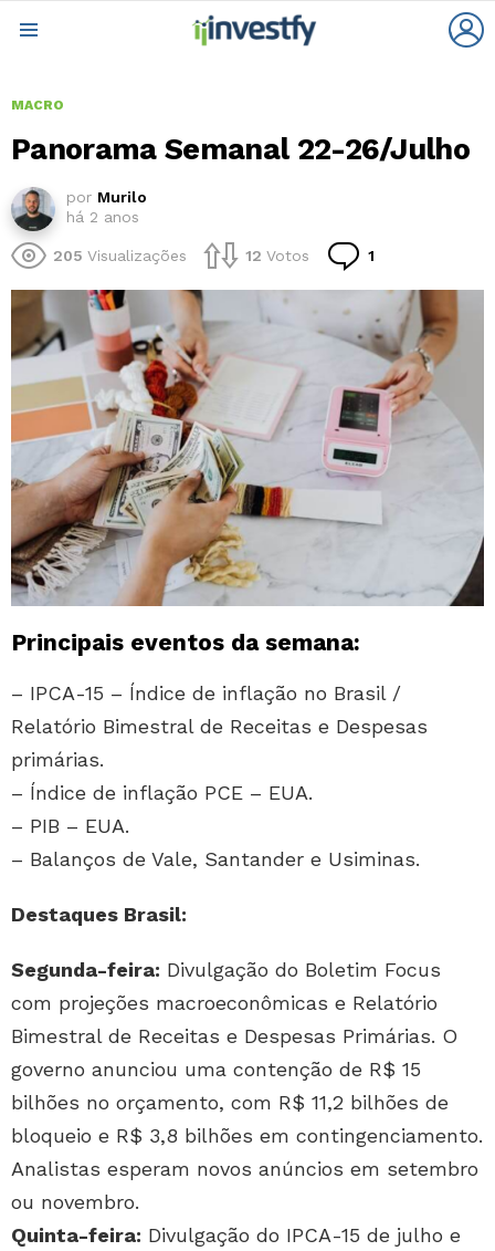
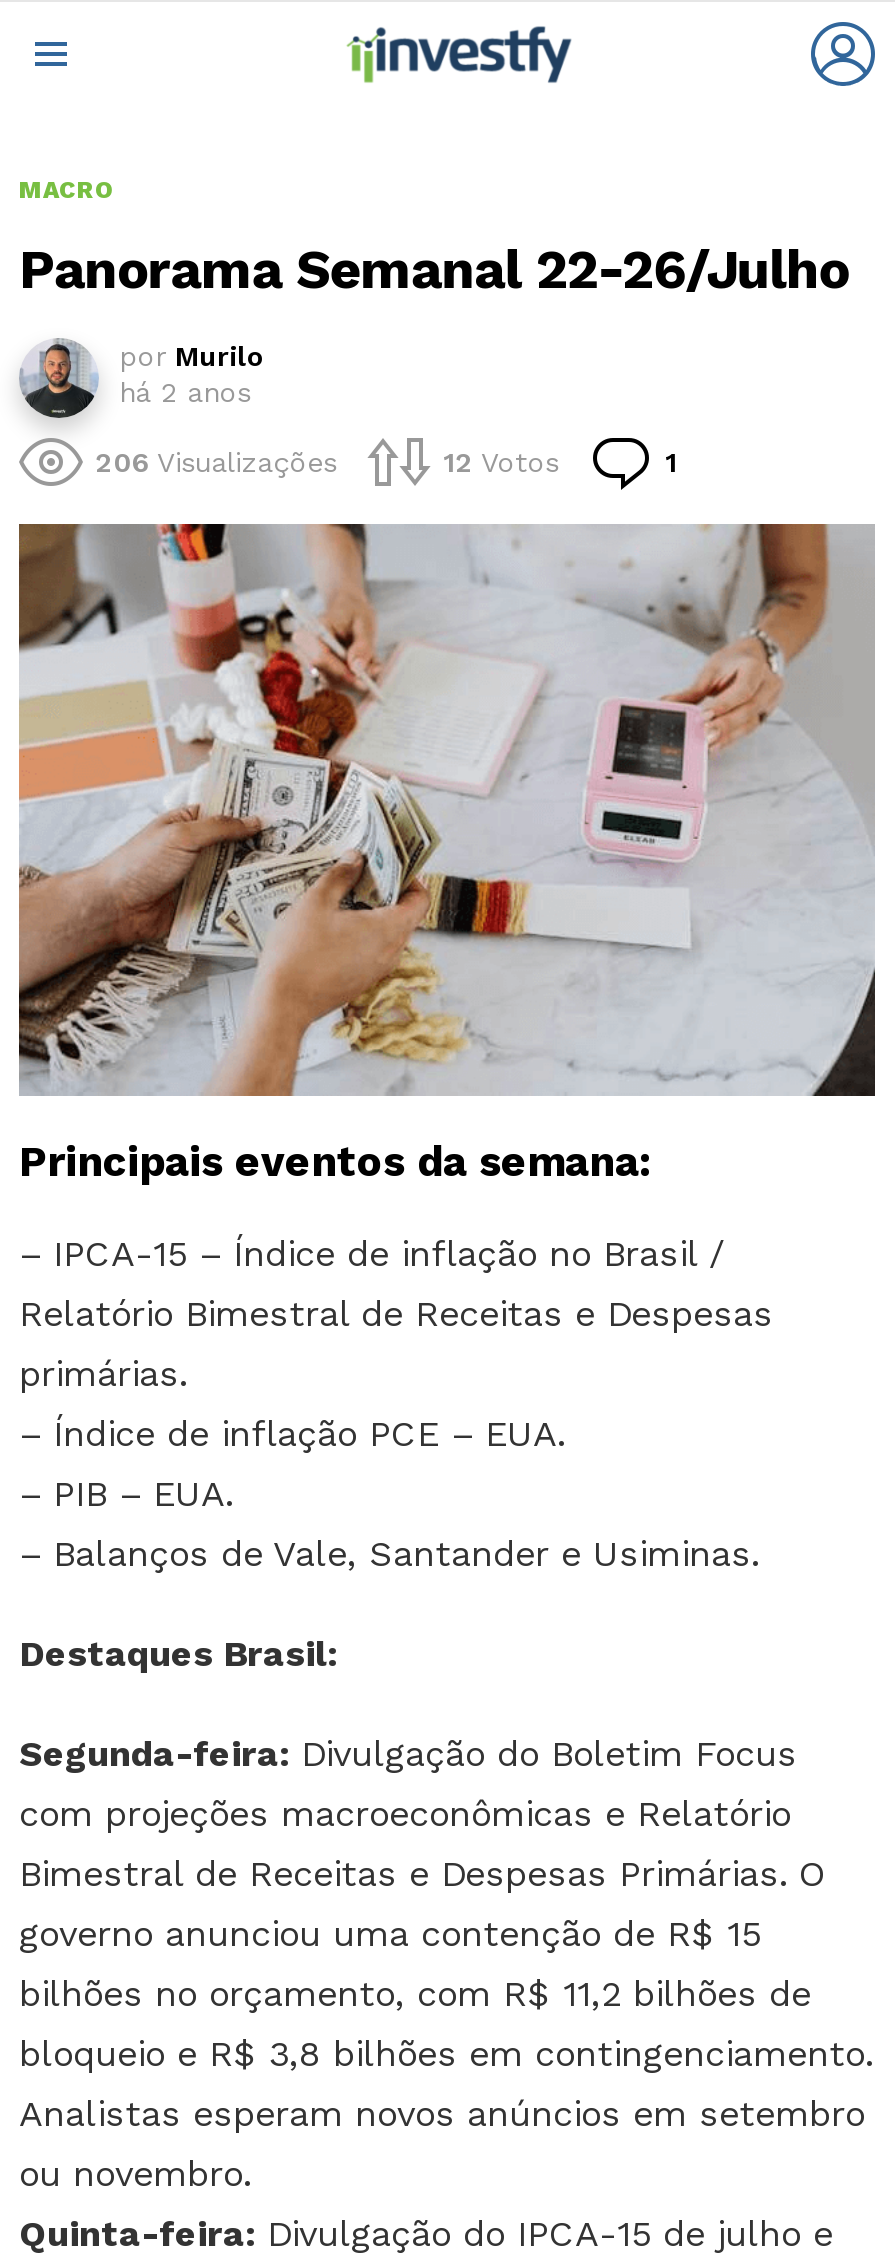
- 205 Visualizações
+ 206 Visualizações
